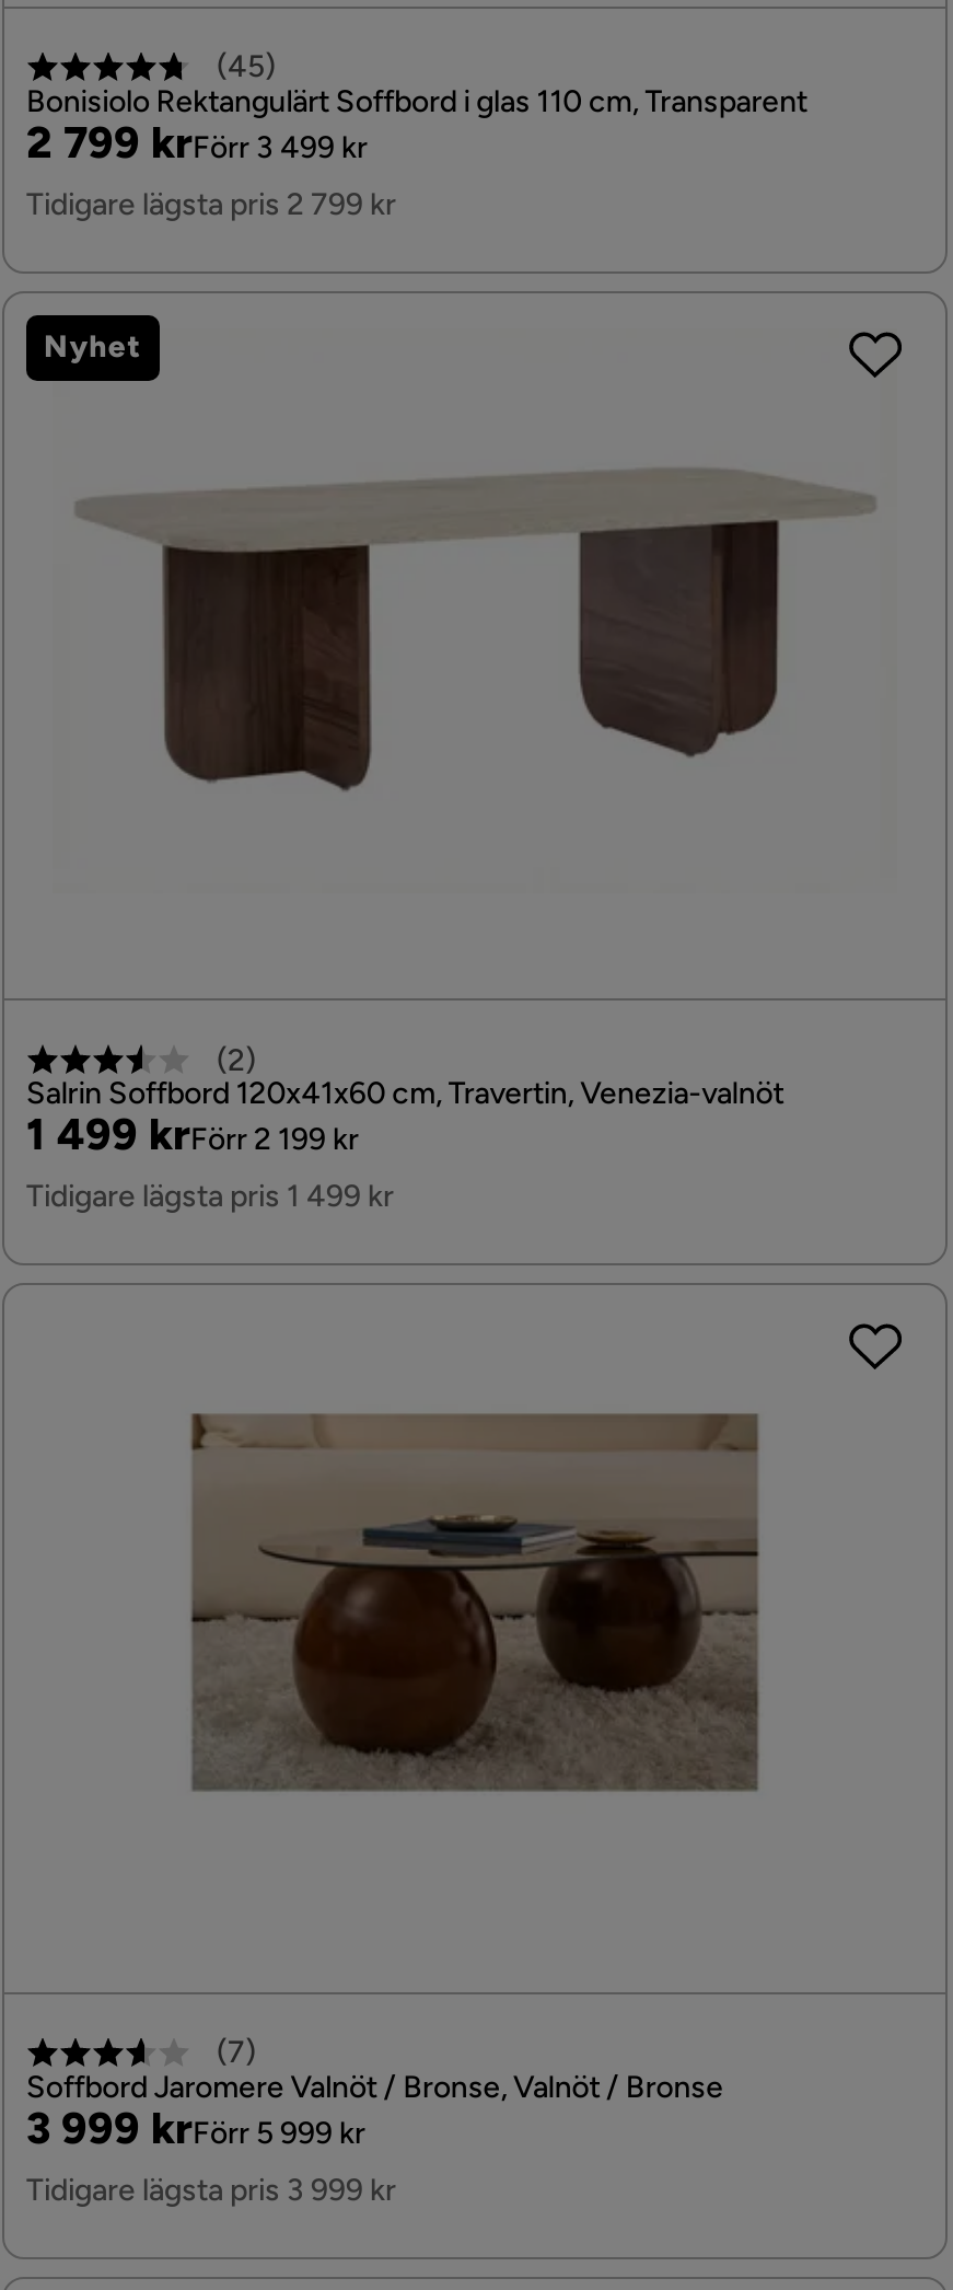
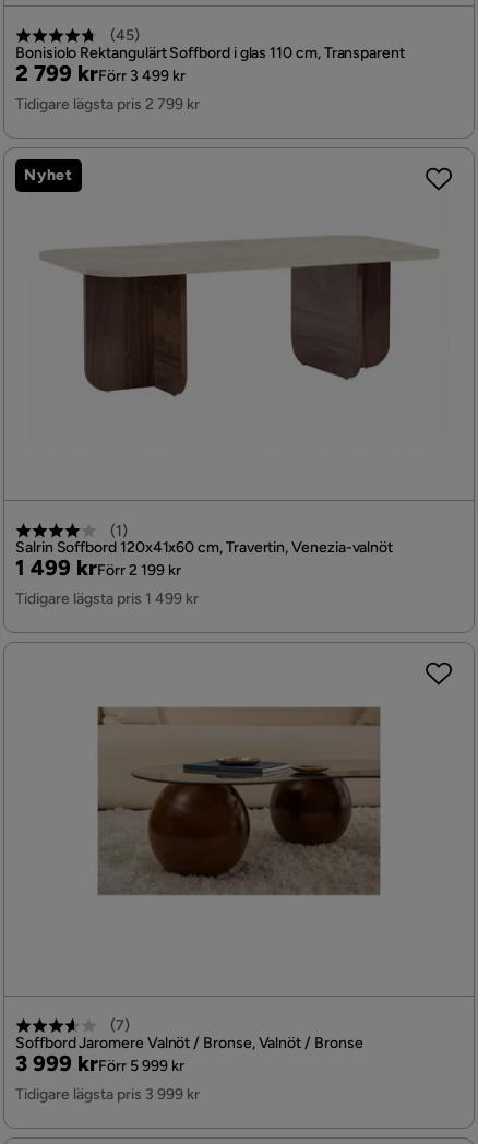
- (2)
+ (1)
